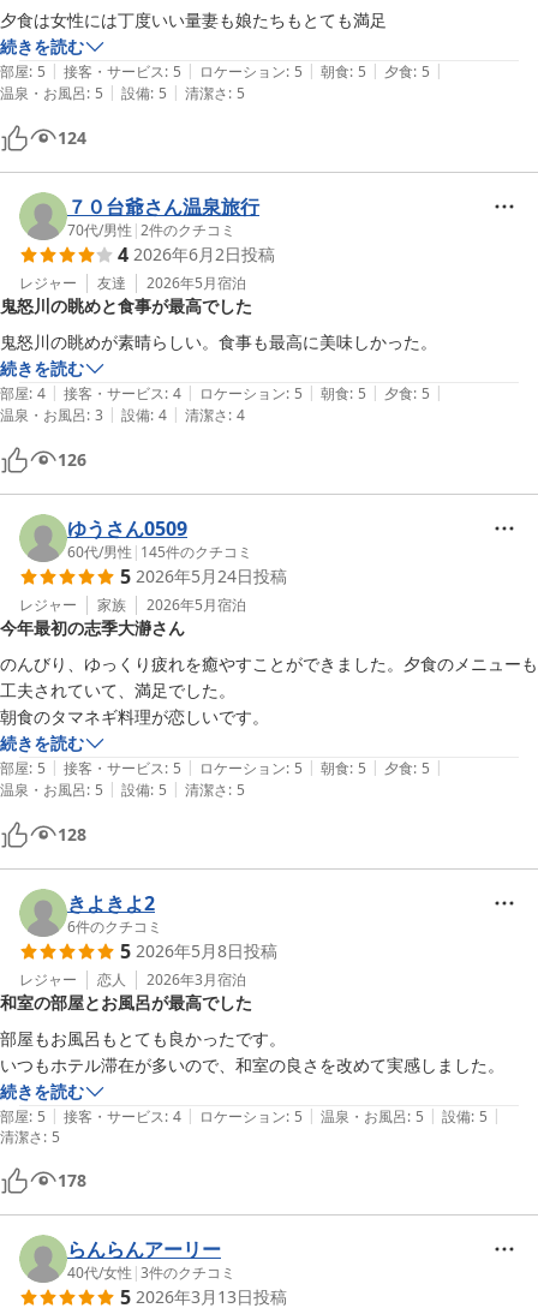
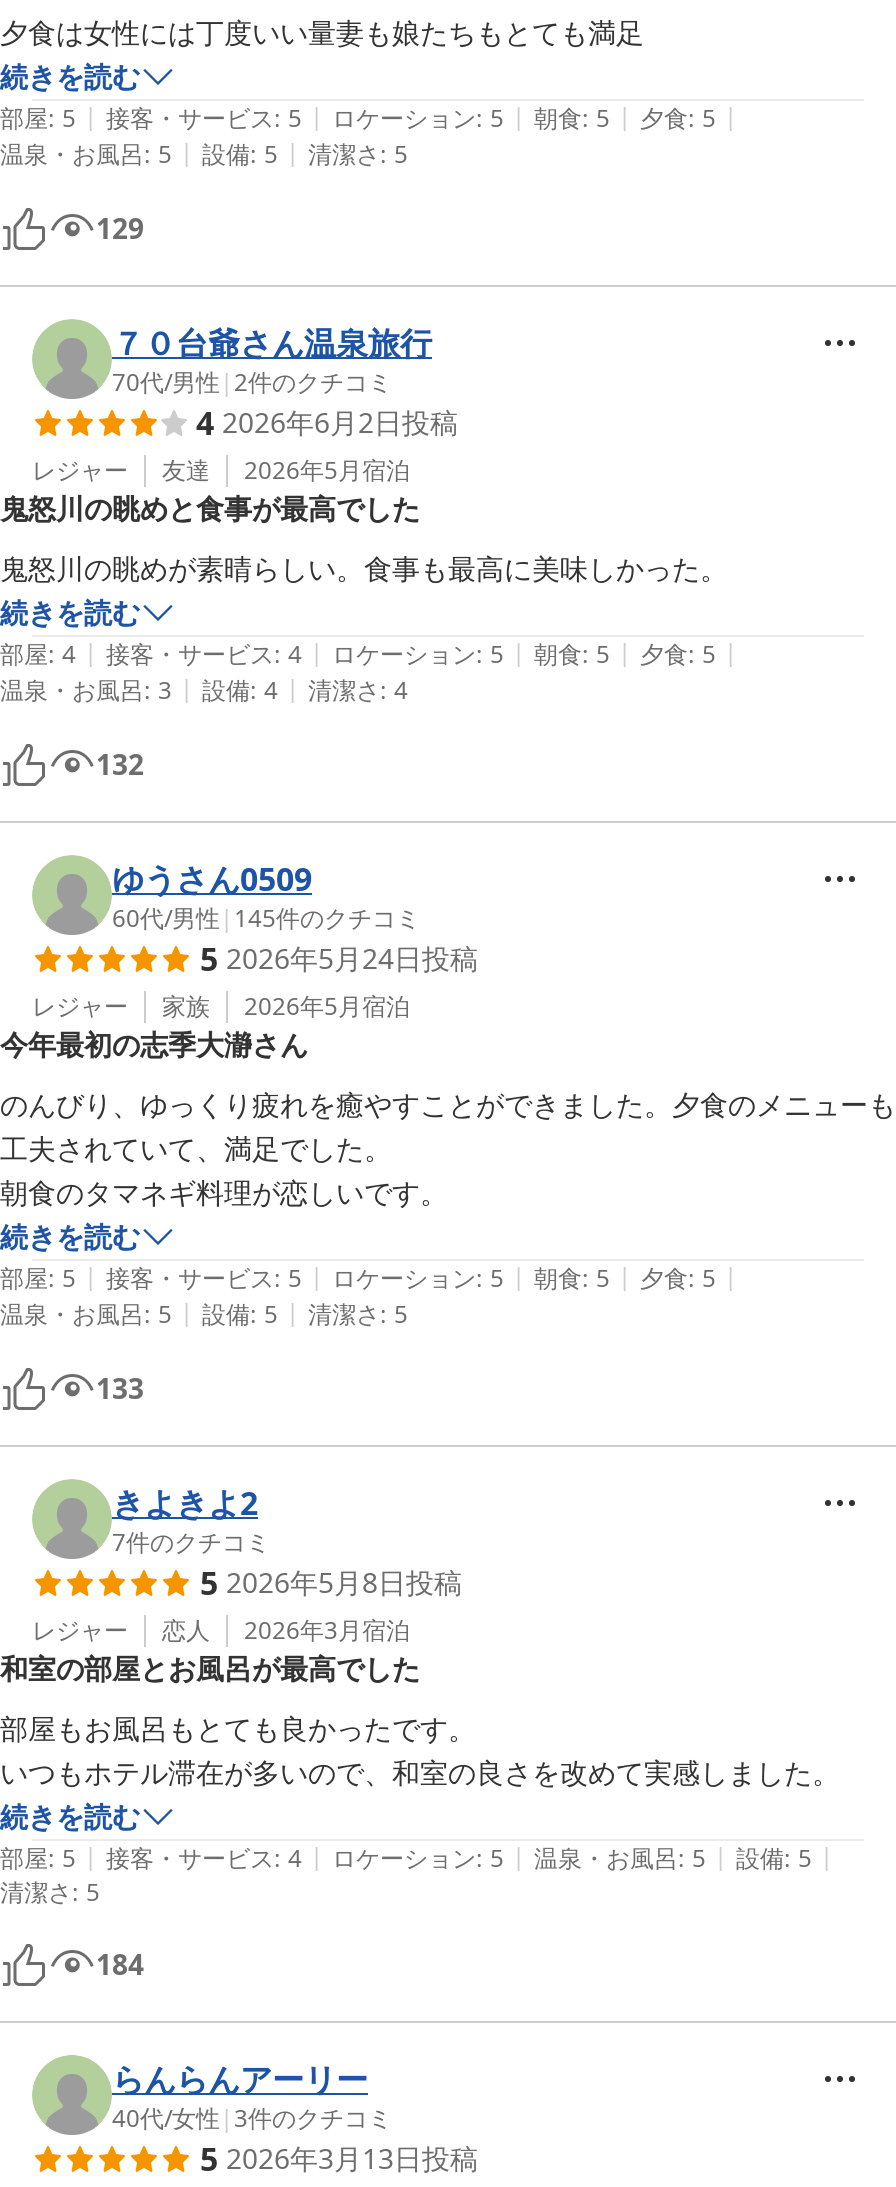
- 124
+ 129

- 126
+ 132

- 128
+ 133

- 6件のクチコミ
+ 7件のクチコミ

- 178
+ 184
